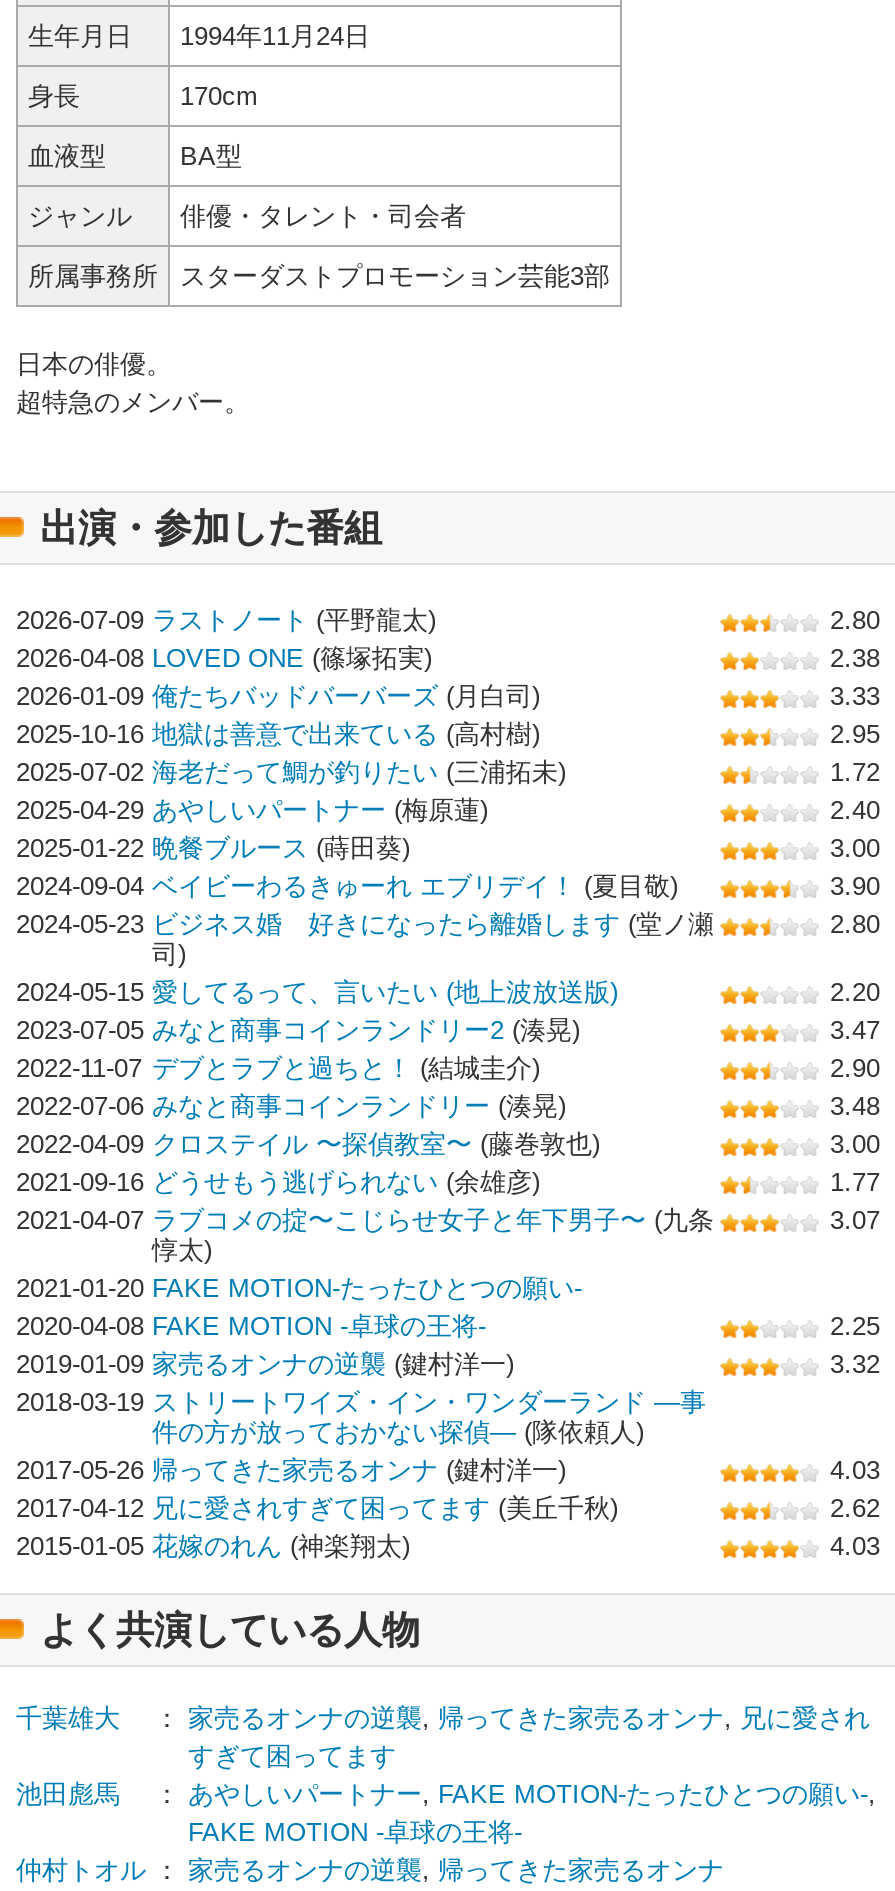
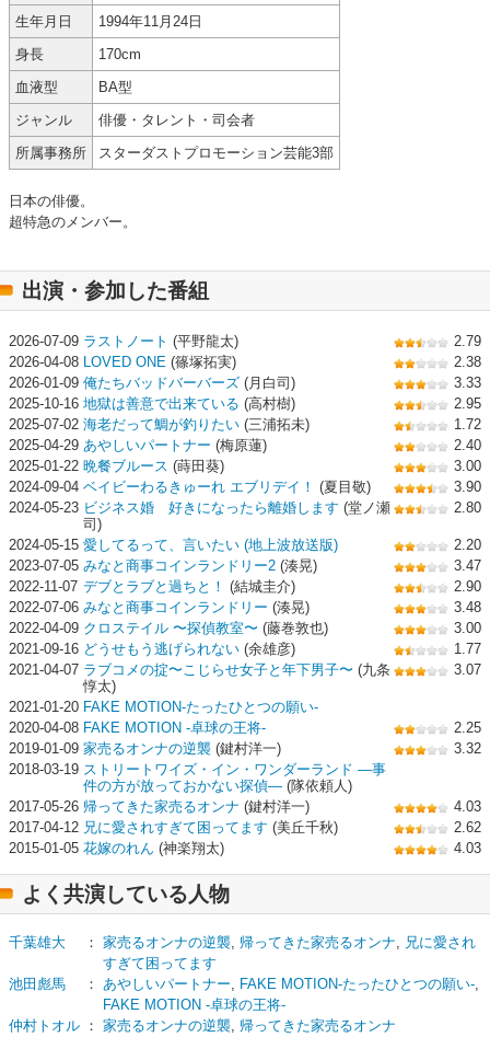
- 2.80
+ 2.79
